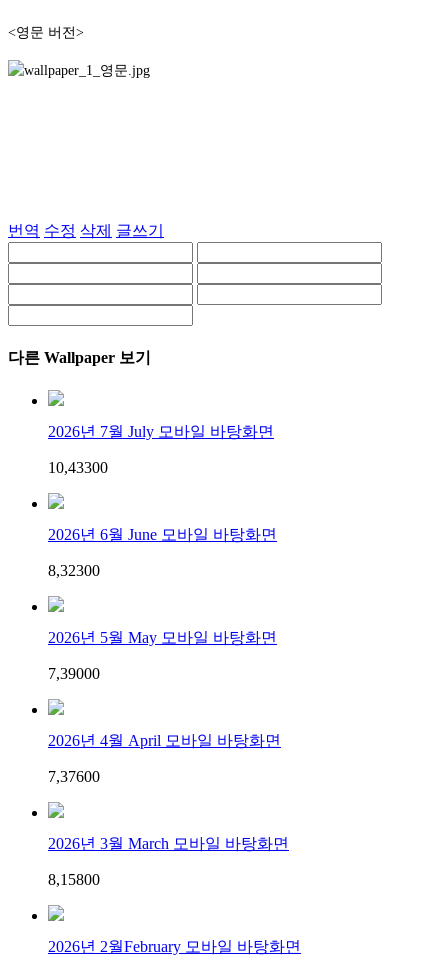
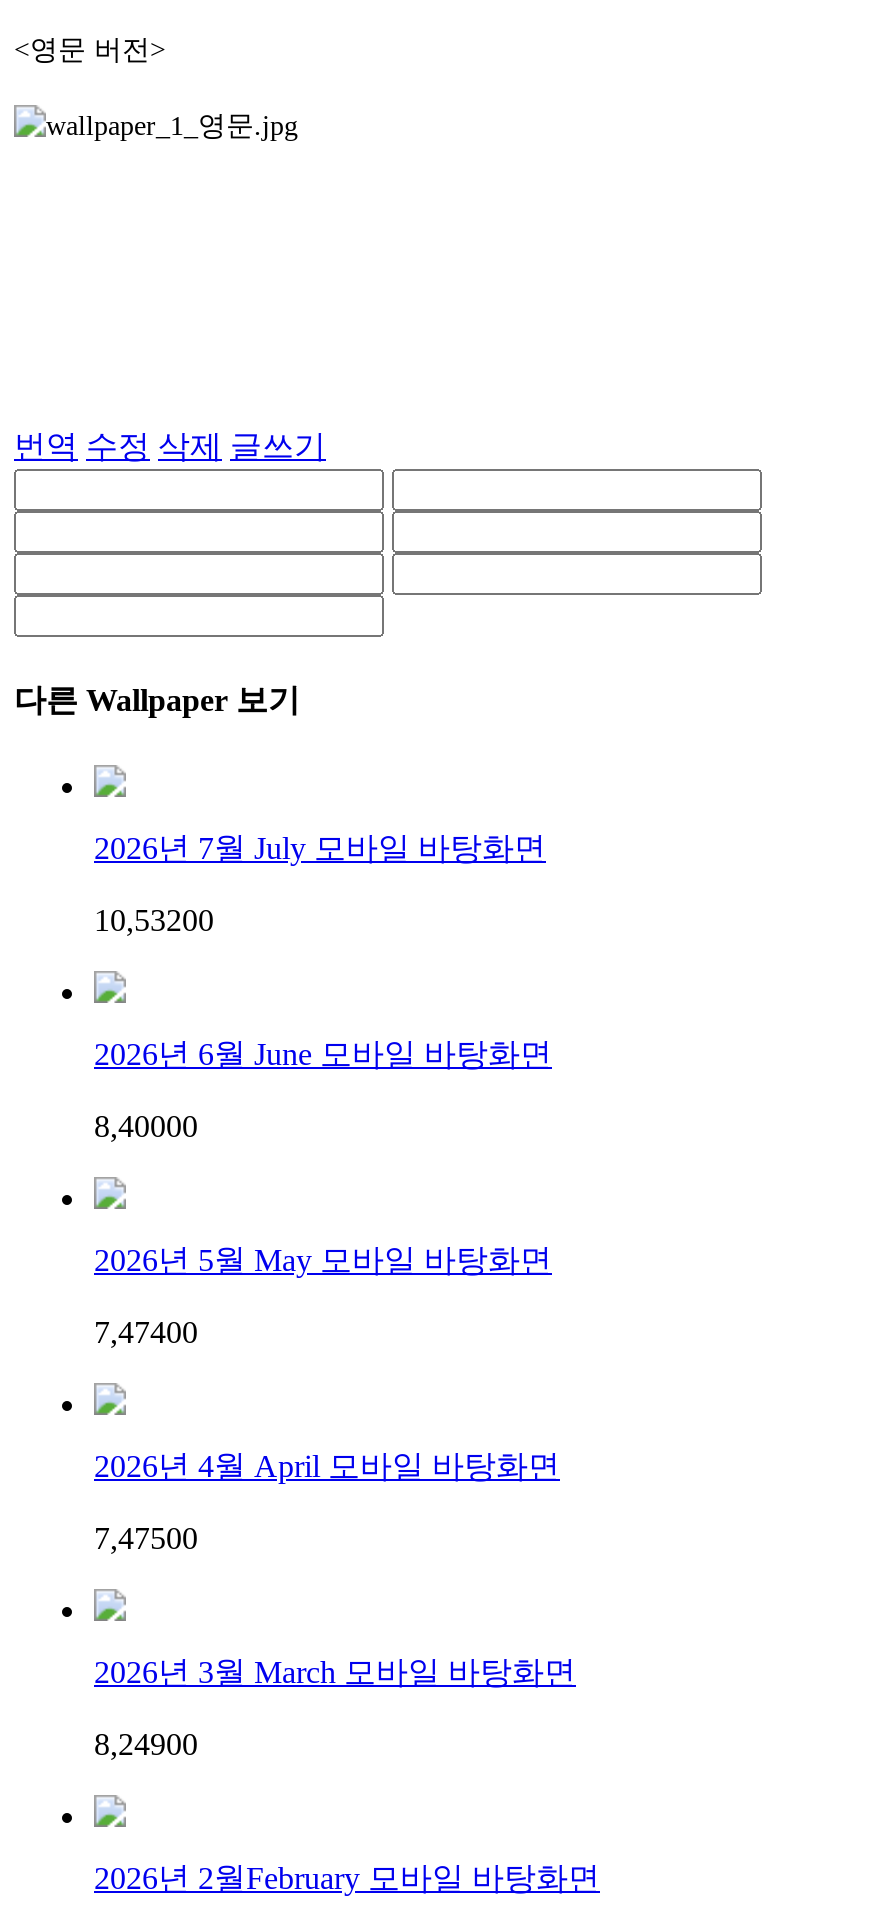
- 10,43300
+ 10,53200

- 8,32300
+ 8,40000

- 7,39000
+ 7,47400

- 7,37600
+ 7,47500

- 8,15800
+ 8,24900
